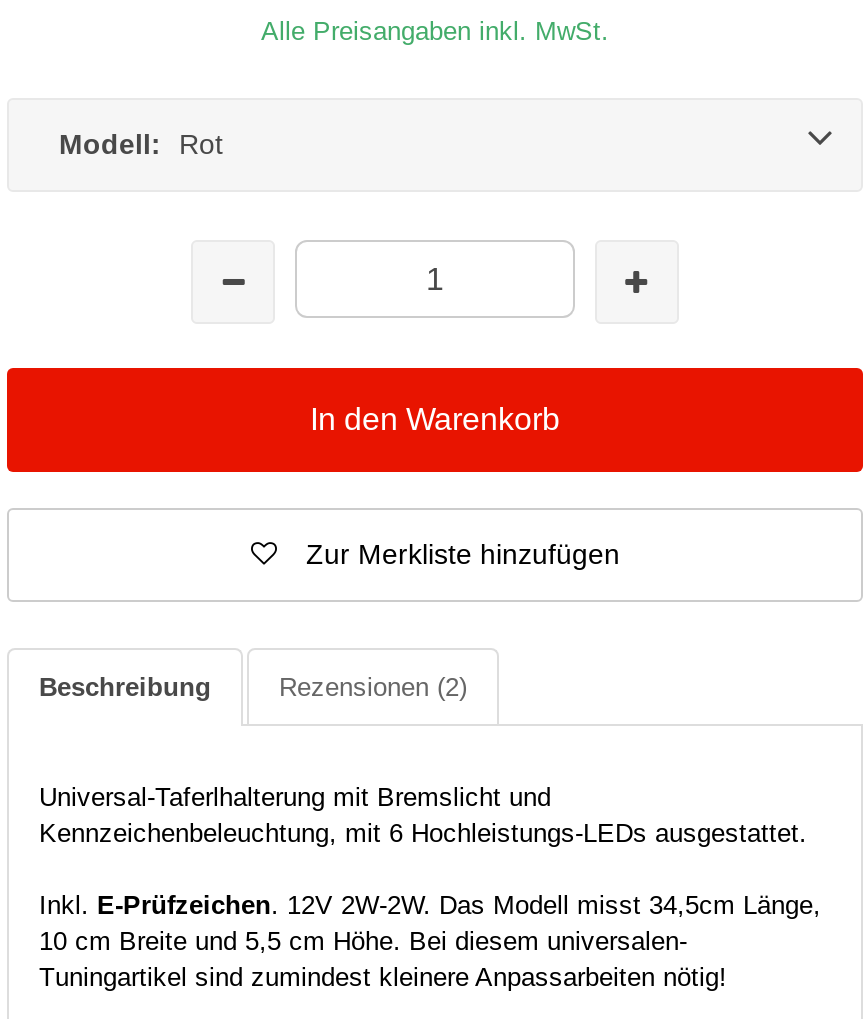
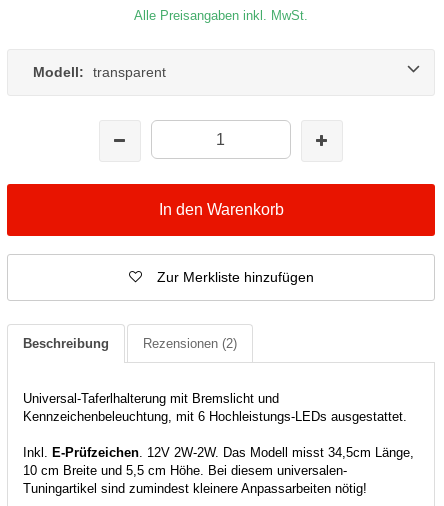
- Modell: Rot
+ Modell: transparent
